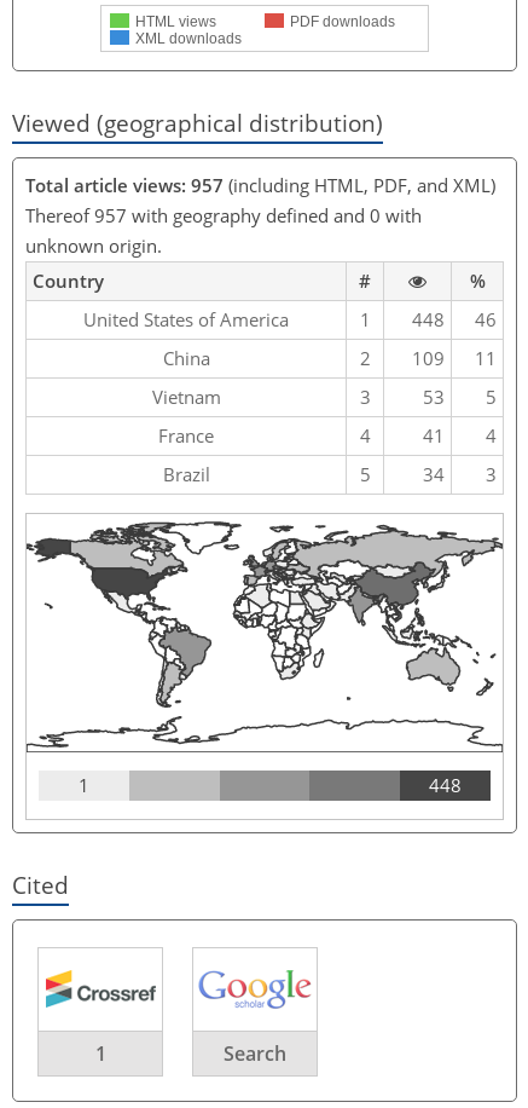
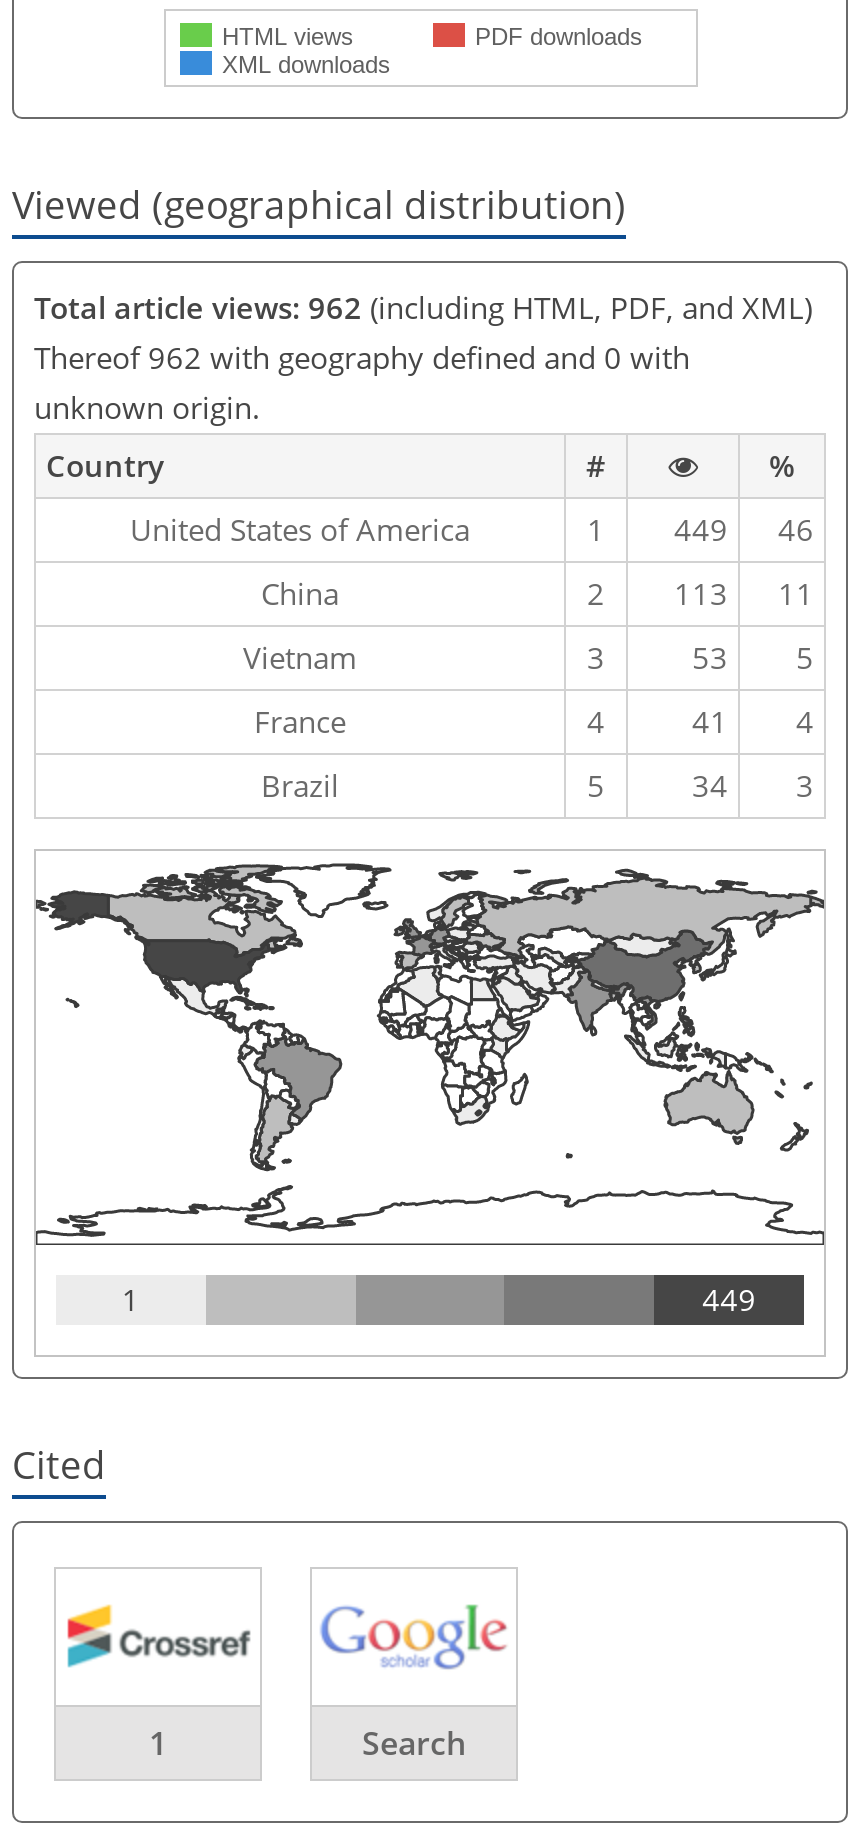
- Total article views: 957 (including HTML, PDF, and XML)
+ Total article views: 962 (including HTML, PDF, and XML)

- Thereof 957 with geography defined and 0 with
+ Thereof 962 with geography defined and 0 with

- 1 448 46
+ 1 449 46

- 2 109 11
+ 2 113 11

- 448
+ 449
